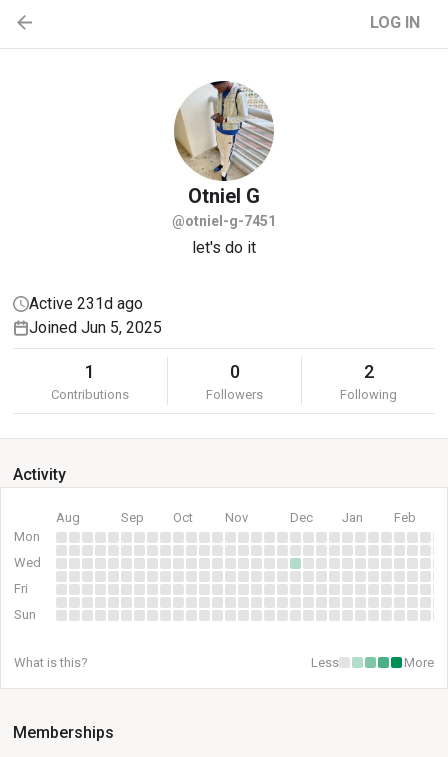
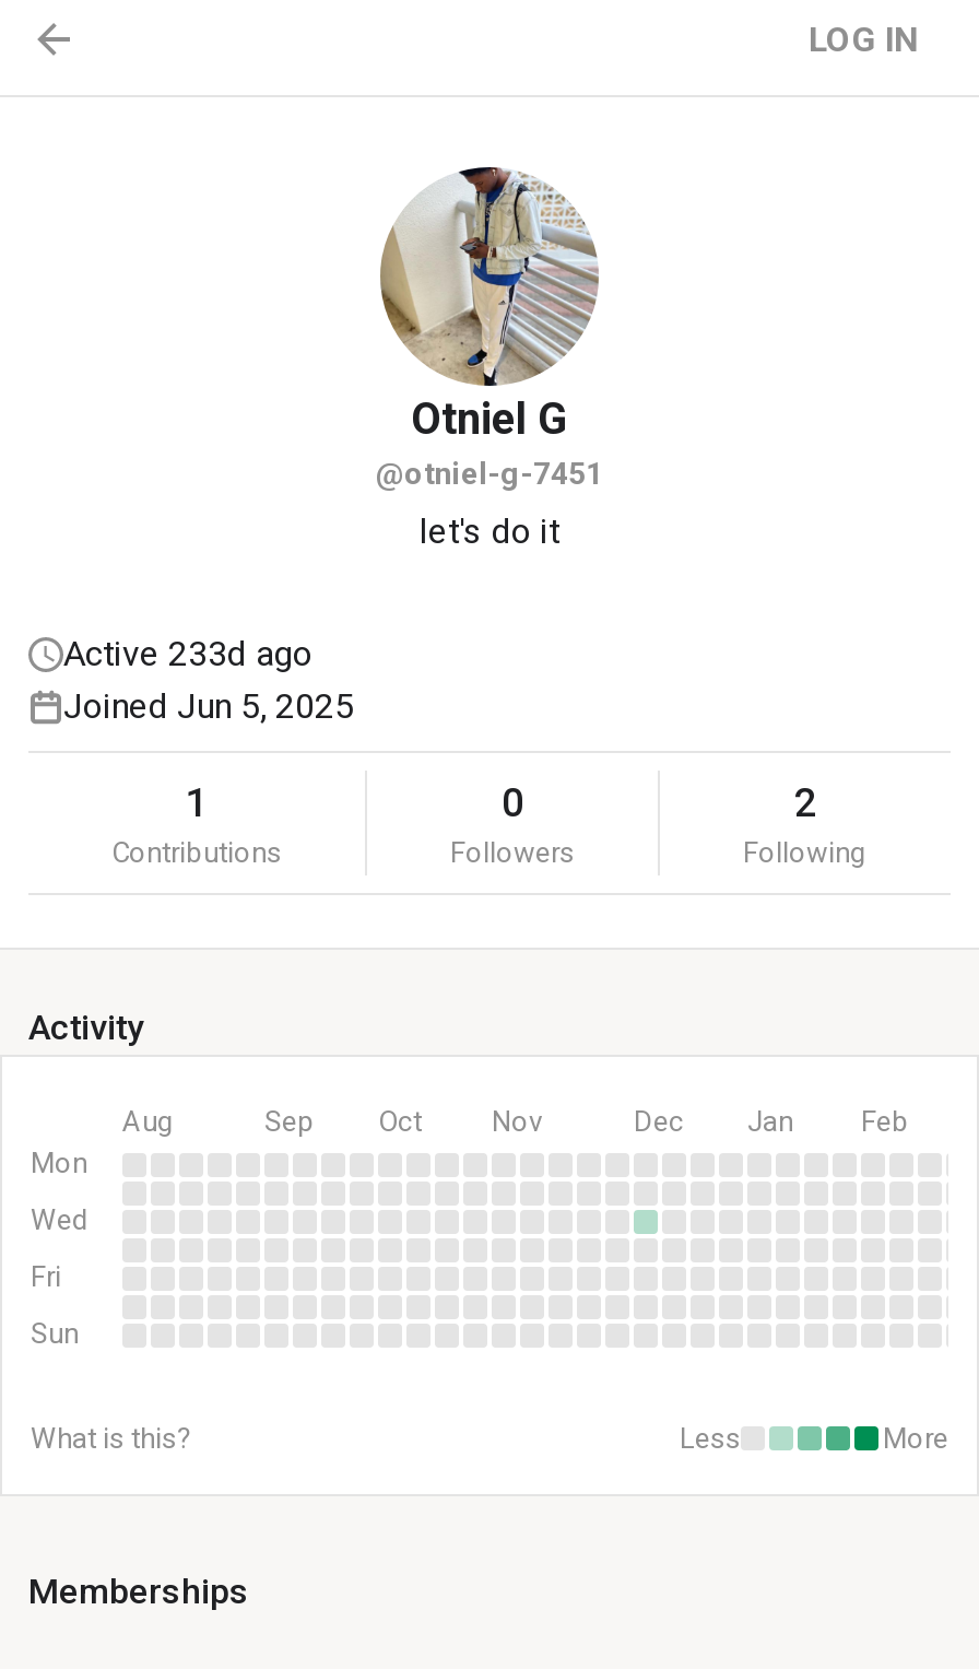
- Active 231d ago
+ Active 233d ago
